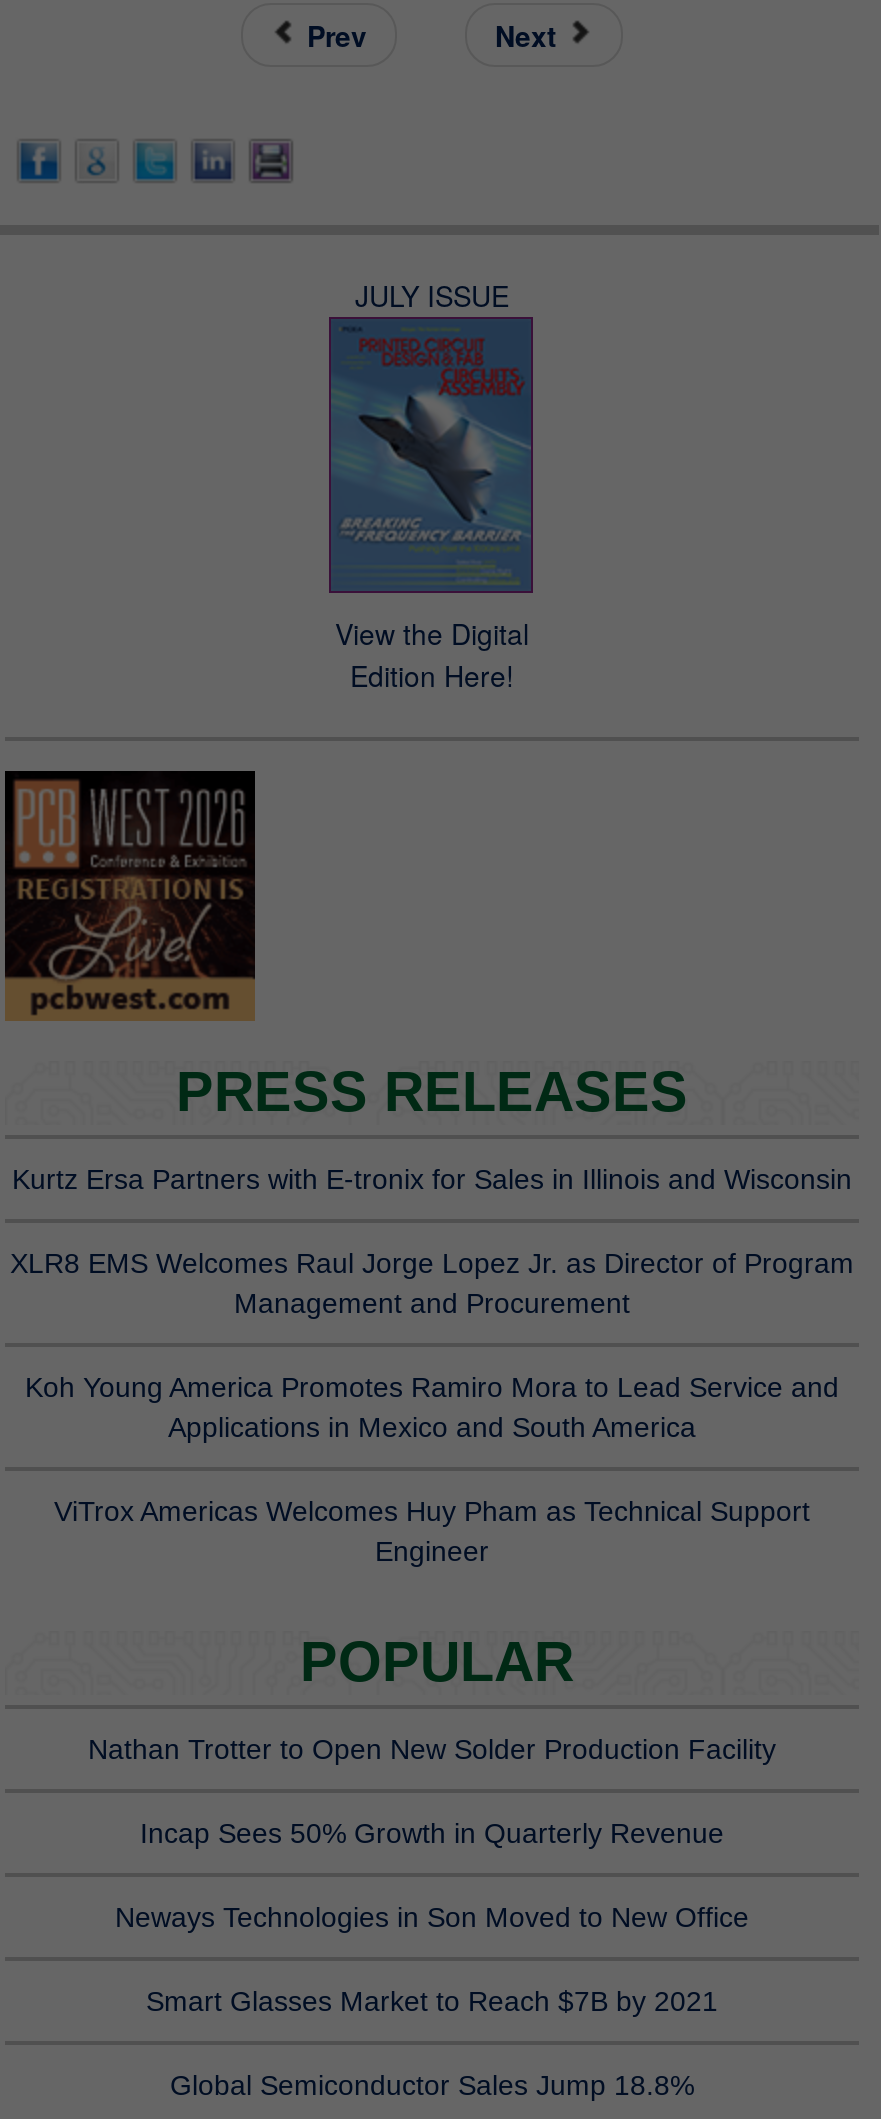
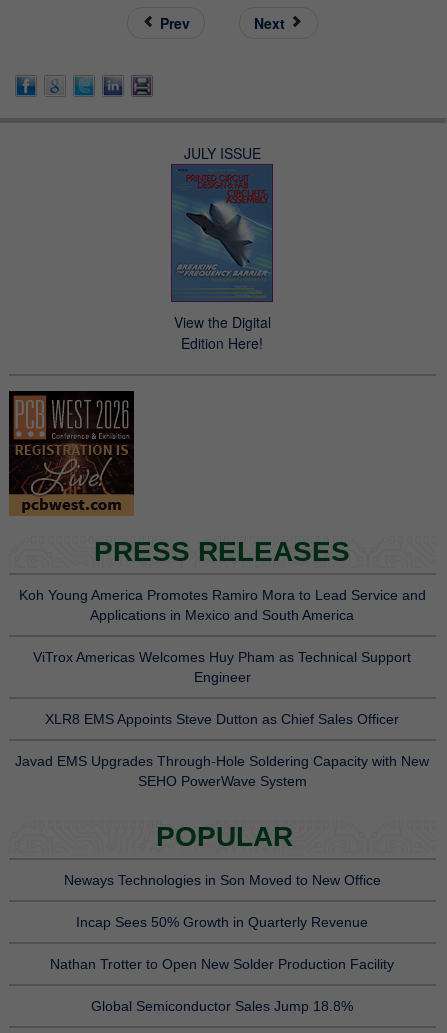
- Kurtz Ersa Partners with E-tronix for Sales in Illinois and Wisconsin
- XLR8 EMS Welcomes Raul Jorge Lopez Jr. as Director of Program
- Management and Procurement

moved up: Koh Young America Promotes Ramiro Mora to Lead Service and | Applications in Mexico and South America | ViTrox Americas Welcomes Huy Pham as Technical Support | Engineer

+ XLR8 EMS Appoints Steve Dutton as Chief Sales Officer
+ Javad EMS Upgrades Through-Hole Soldering Capacity with New
+ SEHO PowerWave System

moved down: Incap Sees 50% Growth in Quarterly Revenue | Nathan Trotter to Open New Solder Production Facility

moved up: Neways Technologies in Son Moved to New Office

- Smart Glasses Market to Reach $7B by 2021
